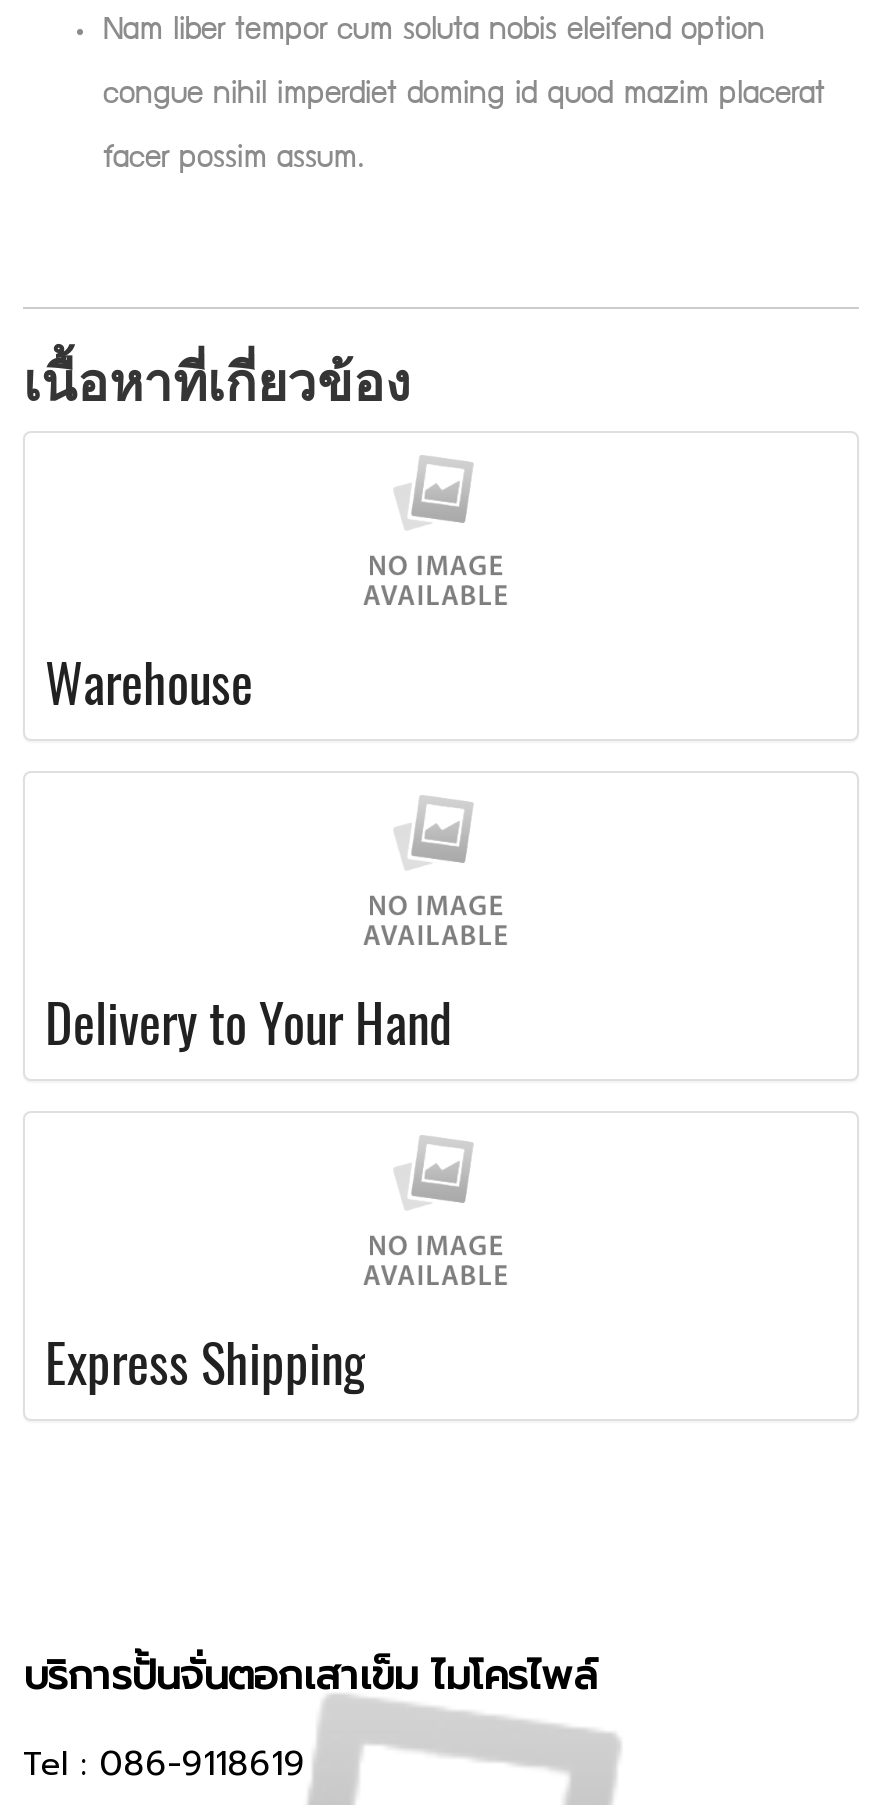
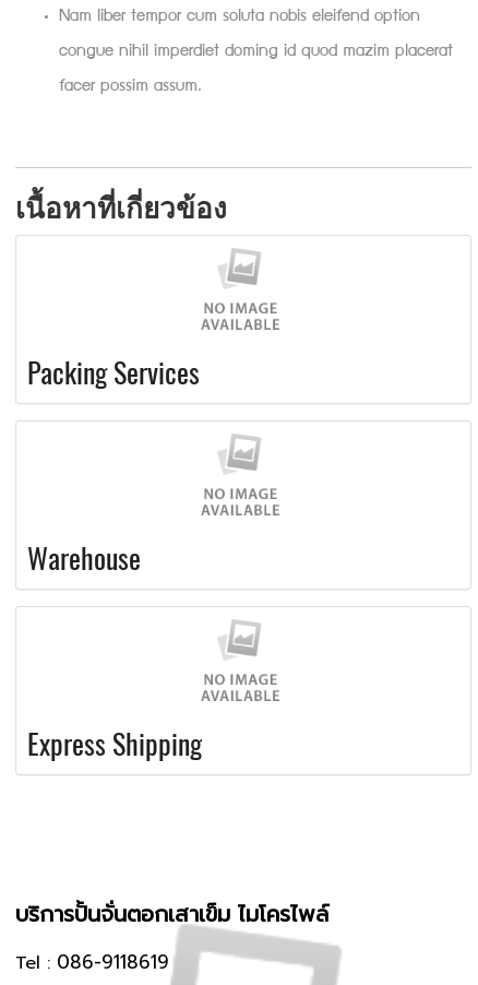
+ Packing Services

moved down: Warehouse

- Delivery to Your Hand
